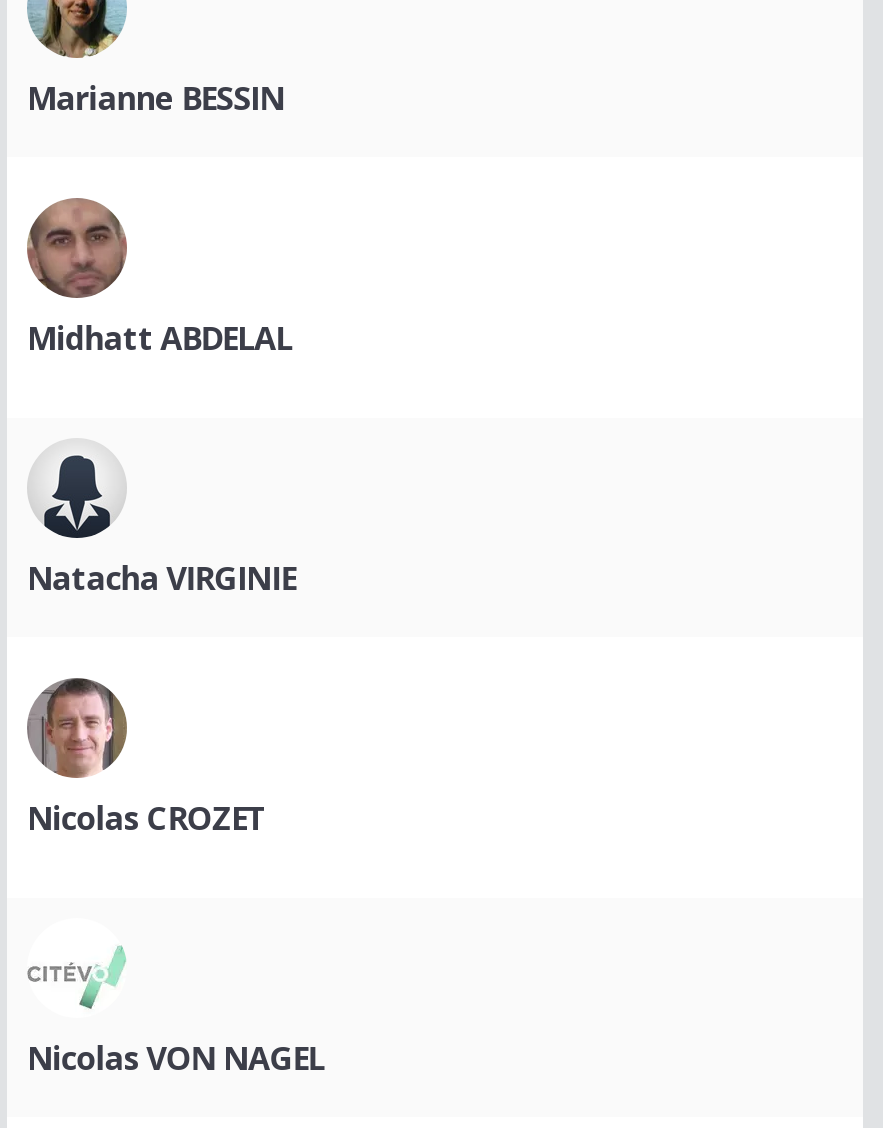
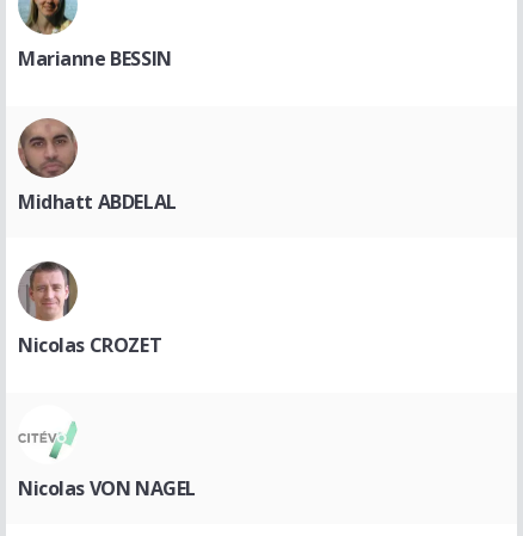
- [image]
- Natacha VIRGINIE
